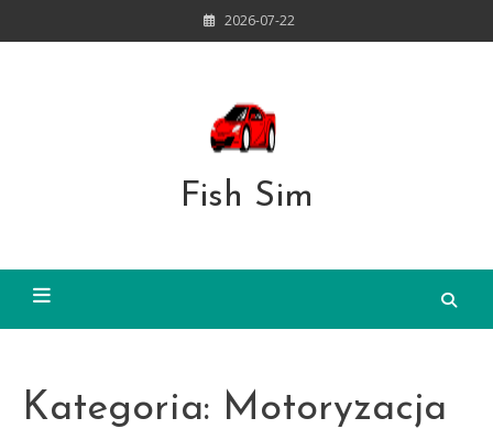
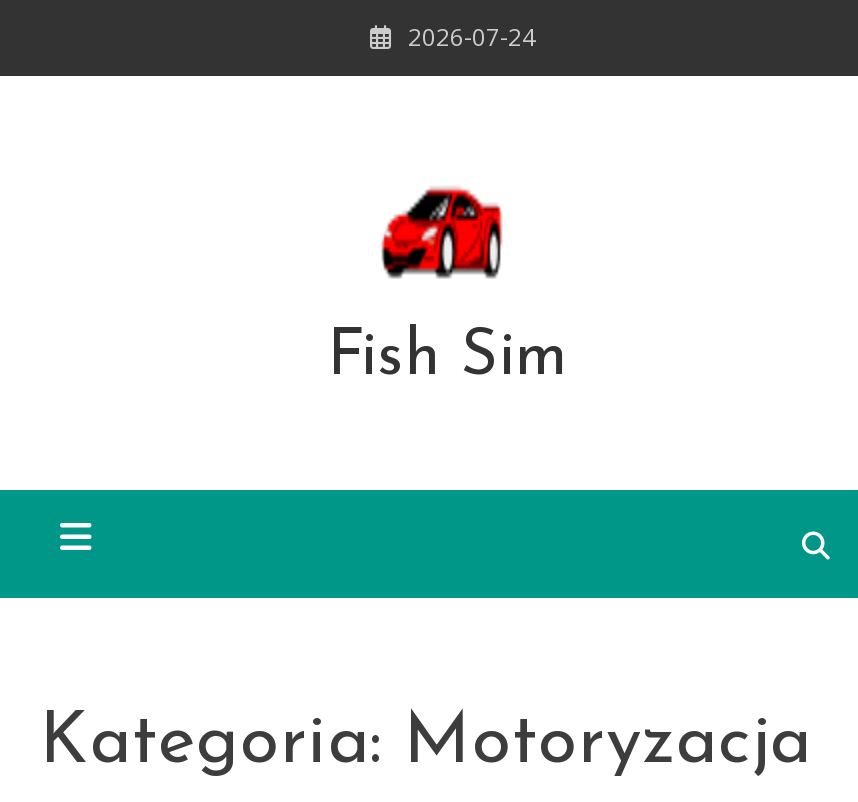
- 2026-07-22
+ 2026-07-24
